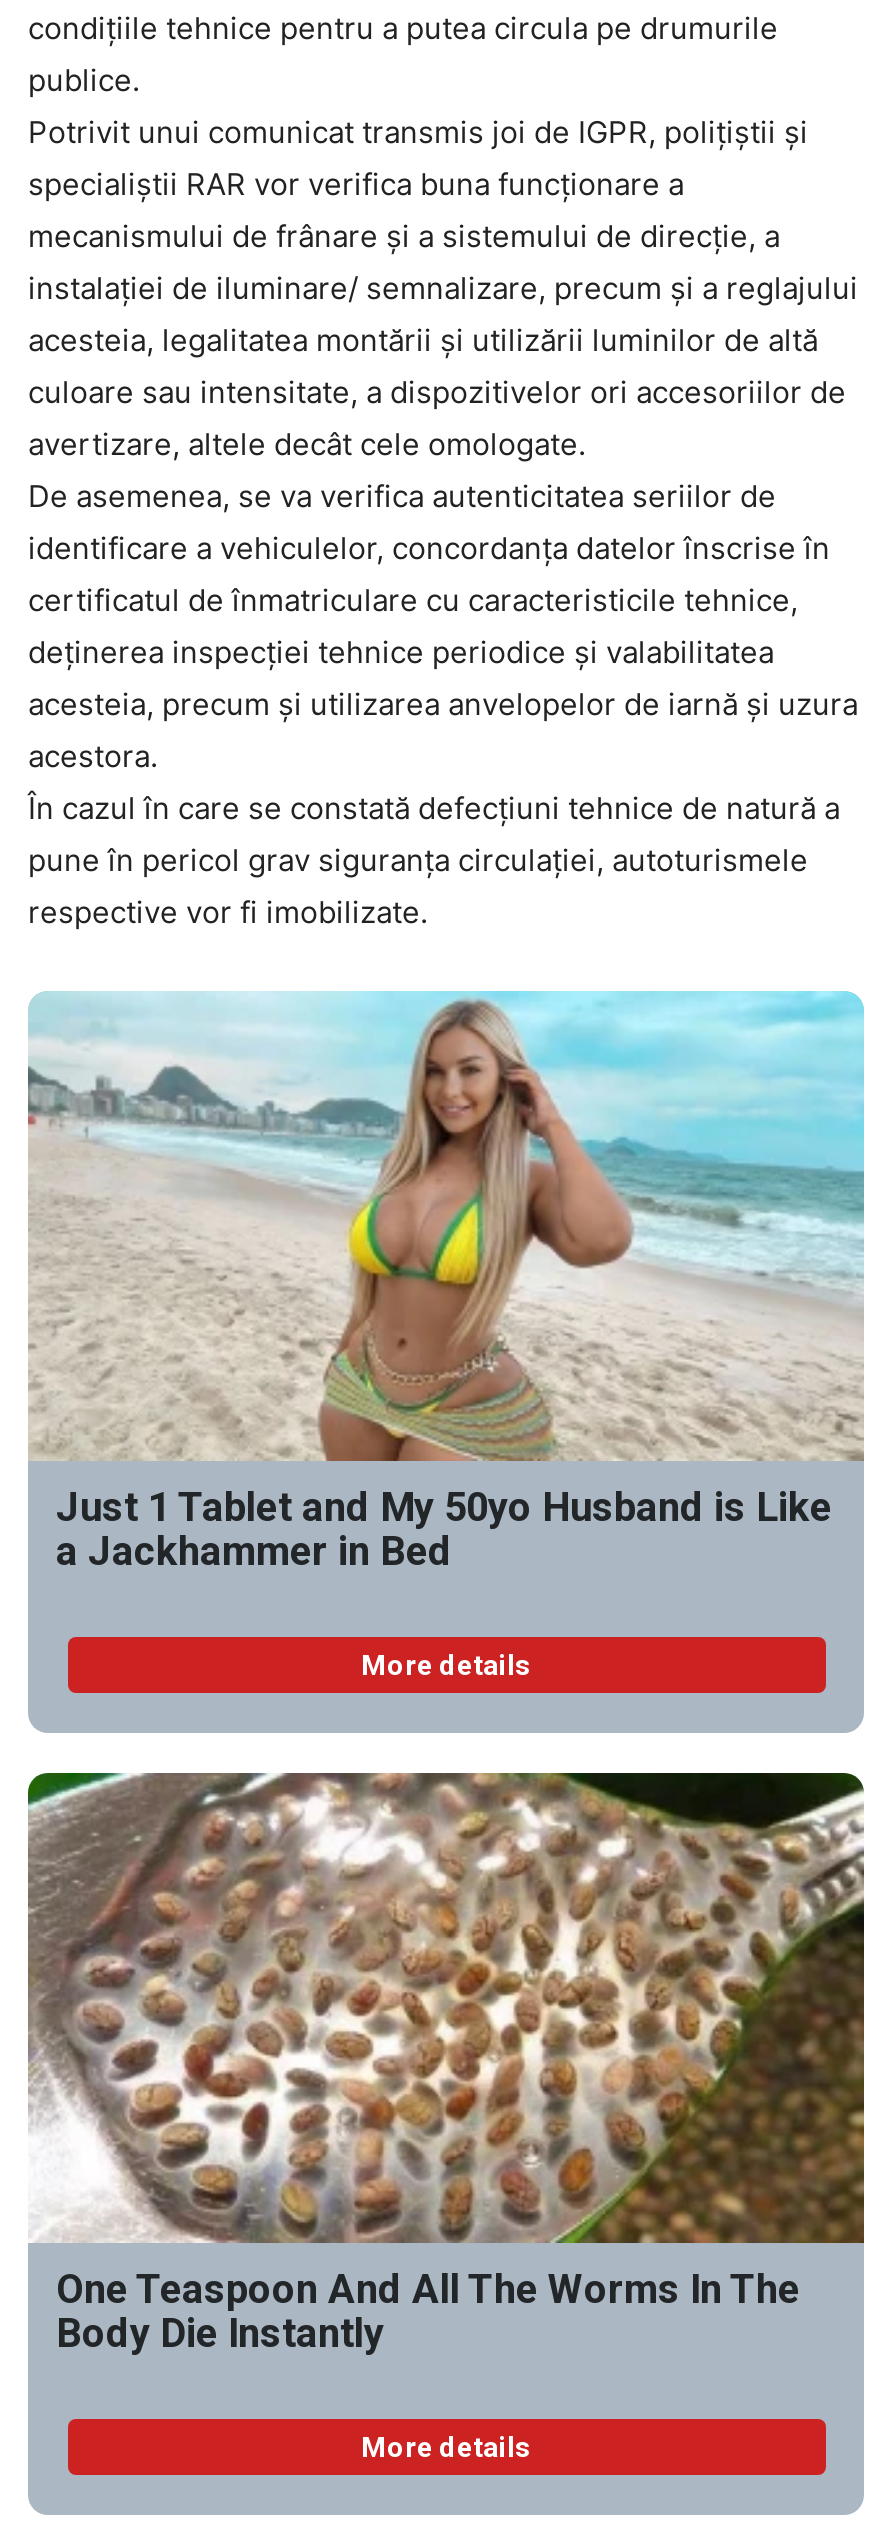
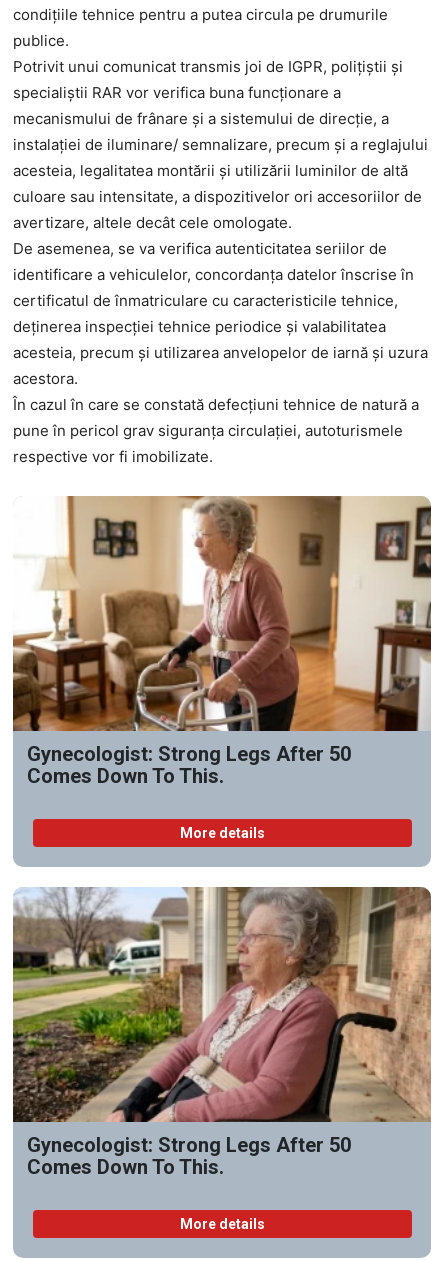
- [image]
- Just 1 Tablet and My 50yo Husband is Like
- a Jackhammer in Bed
+ [image]
+ Gynecologist: Strong Legs After 50
+ Comes Down To This.

- [image]
- One Teaspoon And All The Worms In The
- Body Die Instantly
+ [image]
+ Gynecologist: Strong Legs After 50
+ Comes Down To This.
